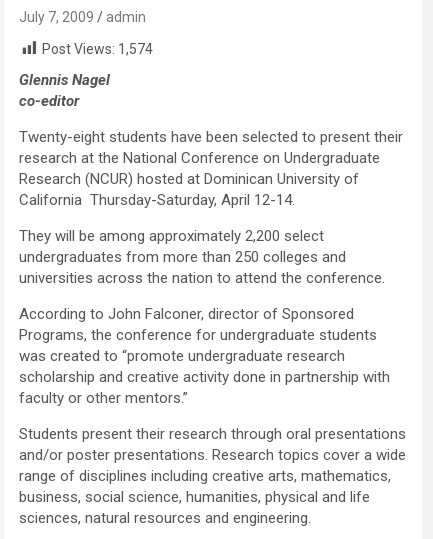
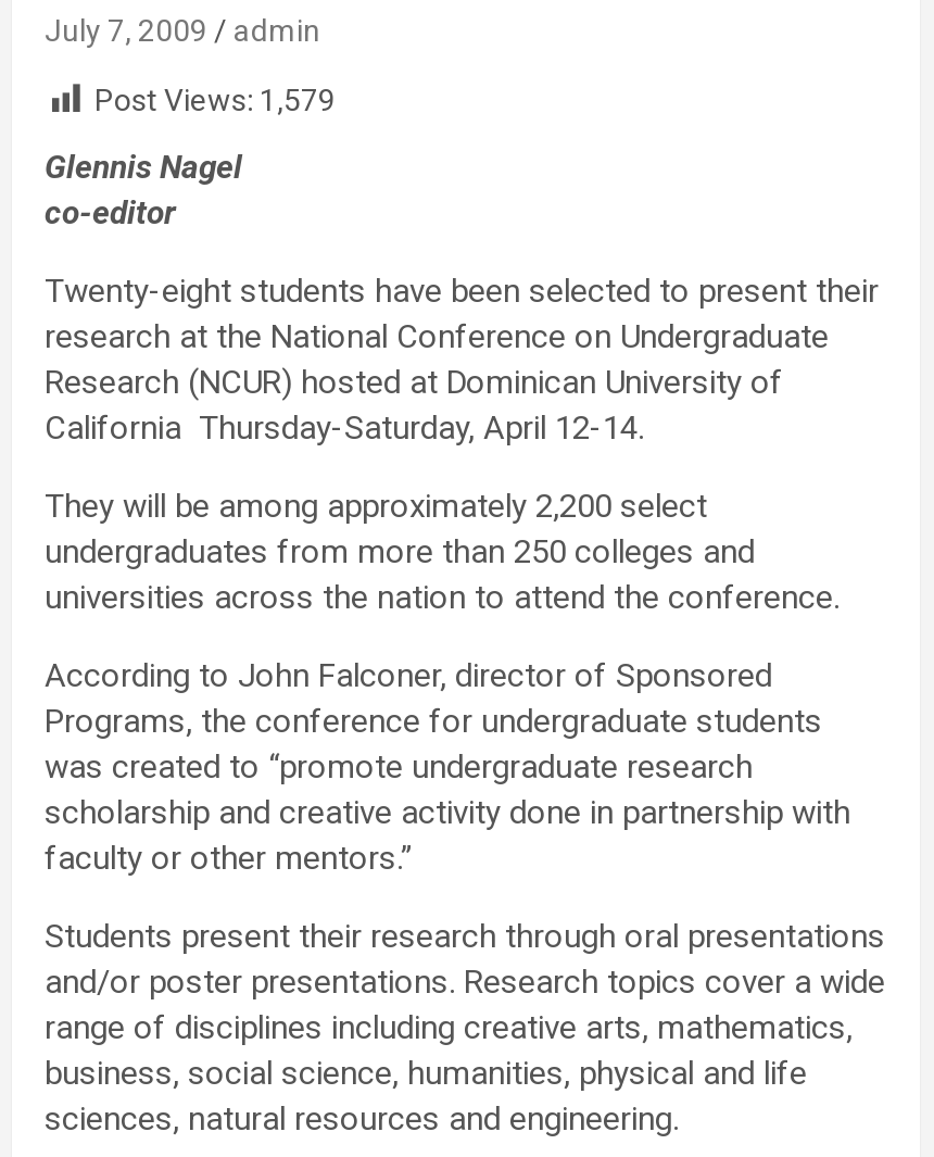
- Post Views: 1,574
+ Post Views: 1,579
